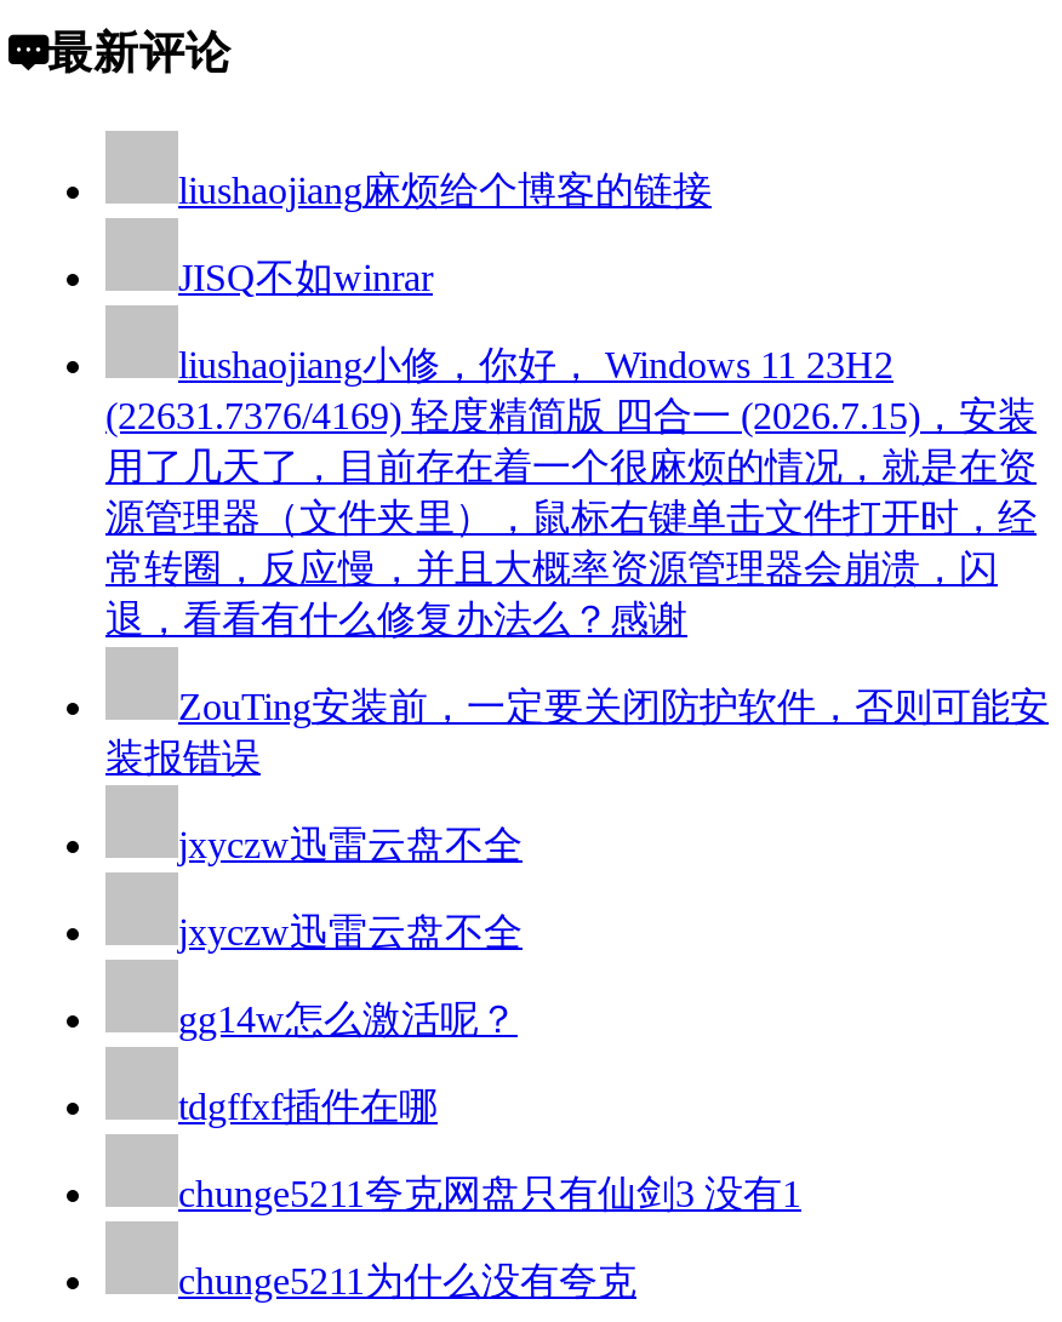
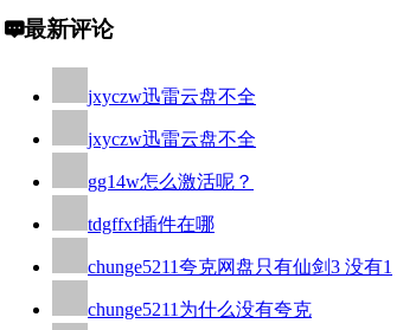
- liushaojiang麻烦给个博客的链接
- JISQ不如winrar
- liushaojiang小修，你好， Windows 11 23H2
- (22631.7376/4169) 轻度精简版 四合一 (2026.7.15)，安装
- 用了几天了，目前存在着一个很麻烦的情况，就是在资
- 源管理器（文件夹里），鼠标右键单击文件打开时，经
- 常转圈，反应慢，并且大概率资源管理器会崩溃，闪
- 退，看看有什么修复办法么？感谢
- ZouTing安装前，一定要关闭防护软件，否则可能安
- 装报错误
